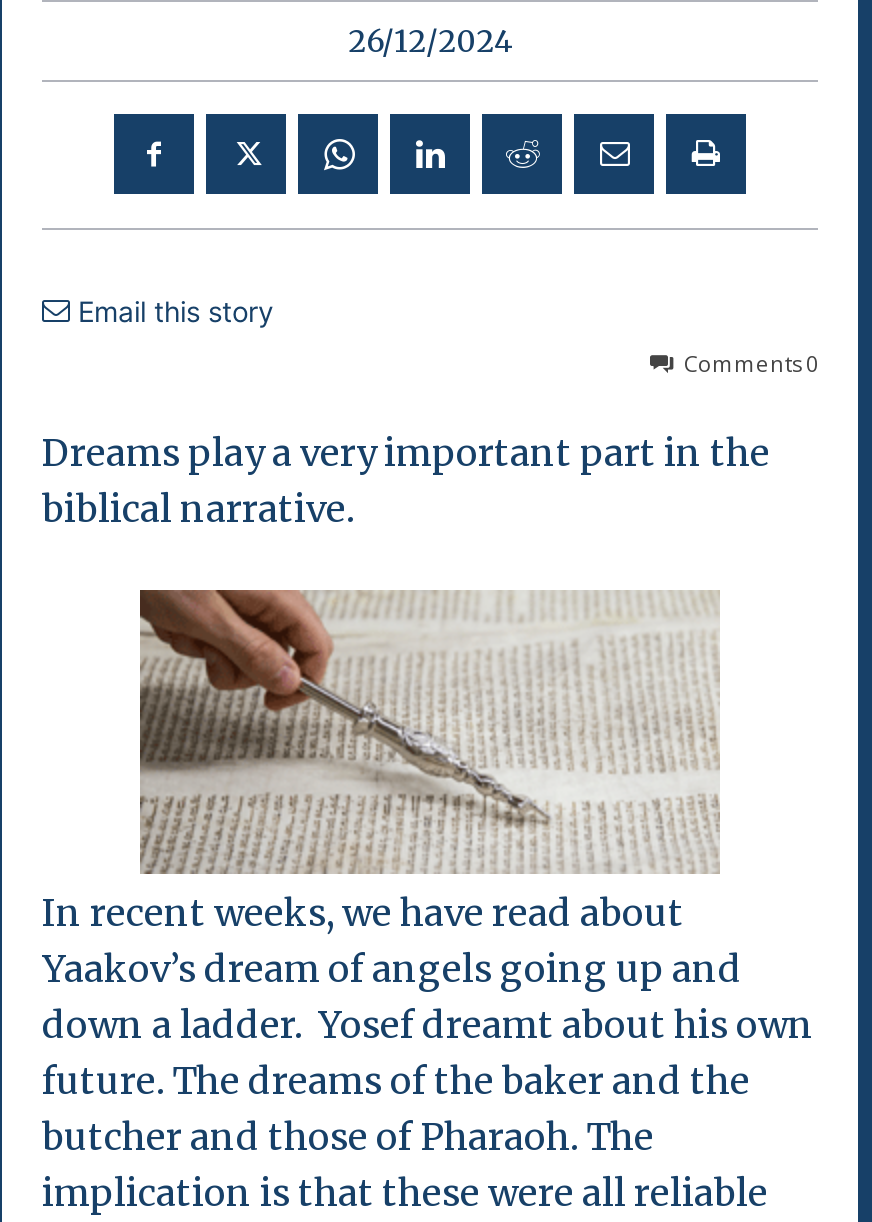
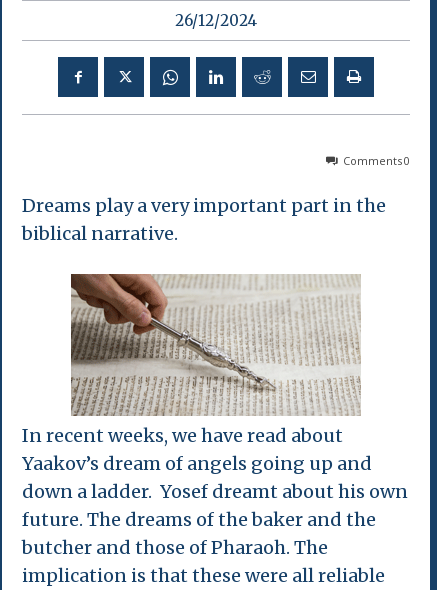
- Email this story
